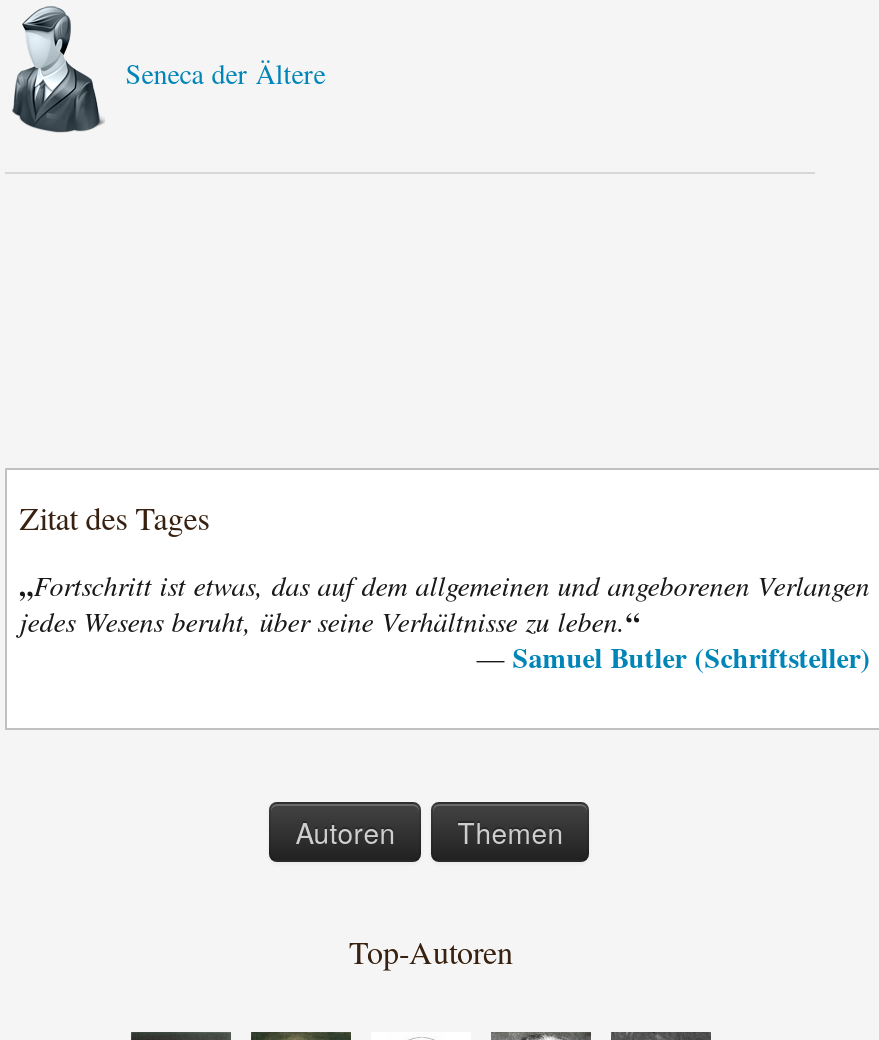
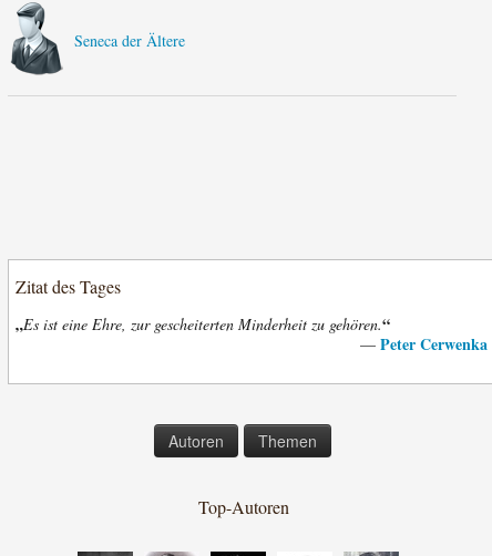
- „Fortschritt ist etwas, das auf dem allgemeinen und angeborenen Verlangen
- jedes Wesens beruht, über seine Verhältnisse zu leben.“
- — Samuel Butler (Schriftsteller)
+ „Es ist eine Ehre, zur gescheiterten Minderheit zu gehören.“
+ — Peter Cerwenka
